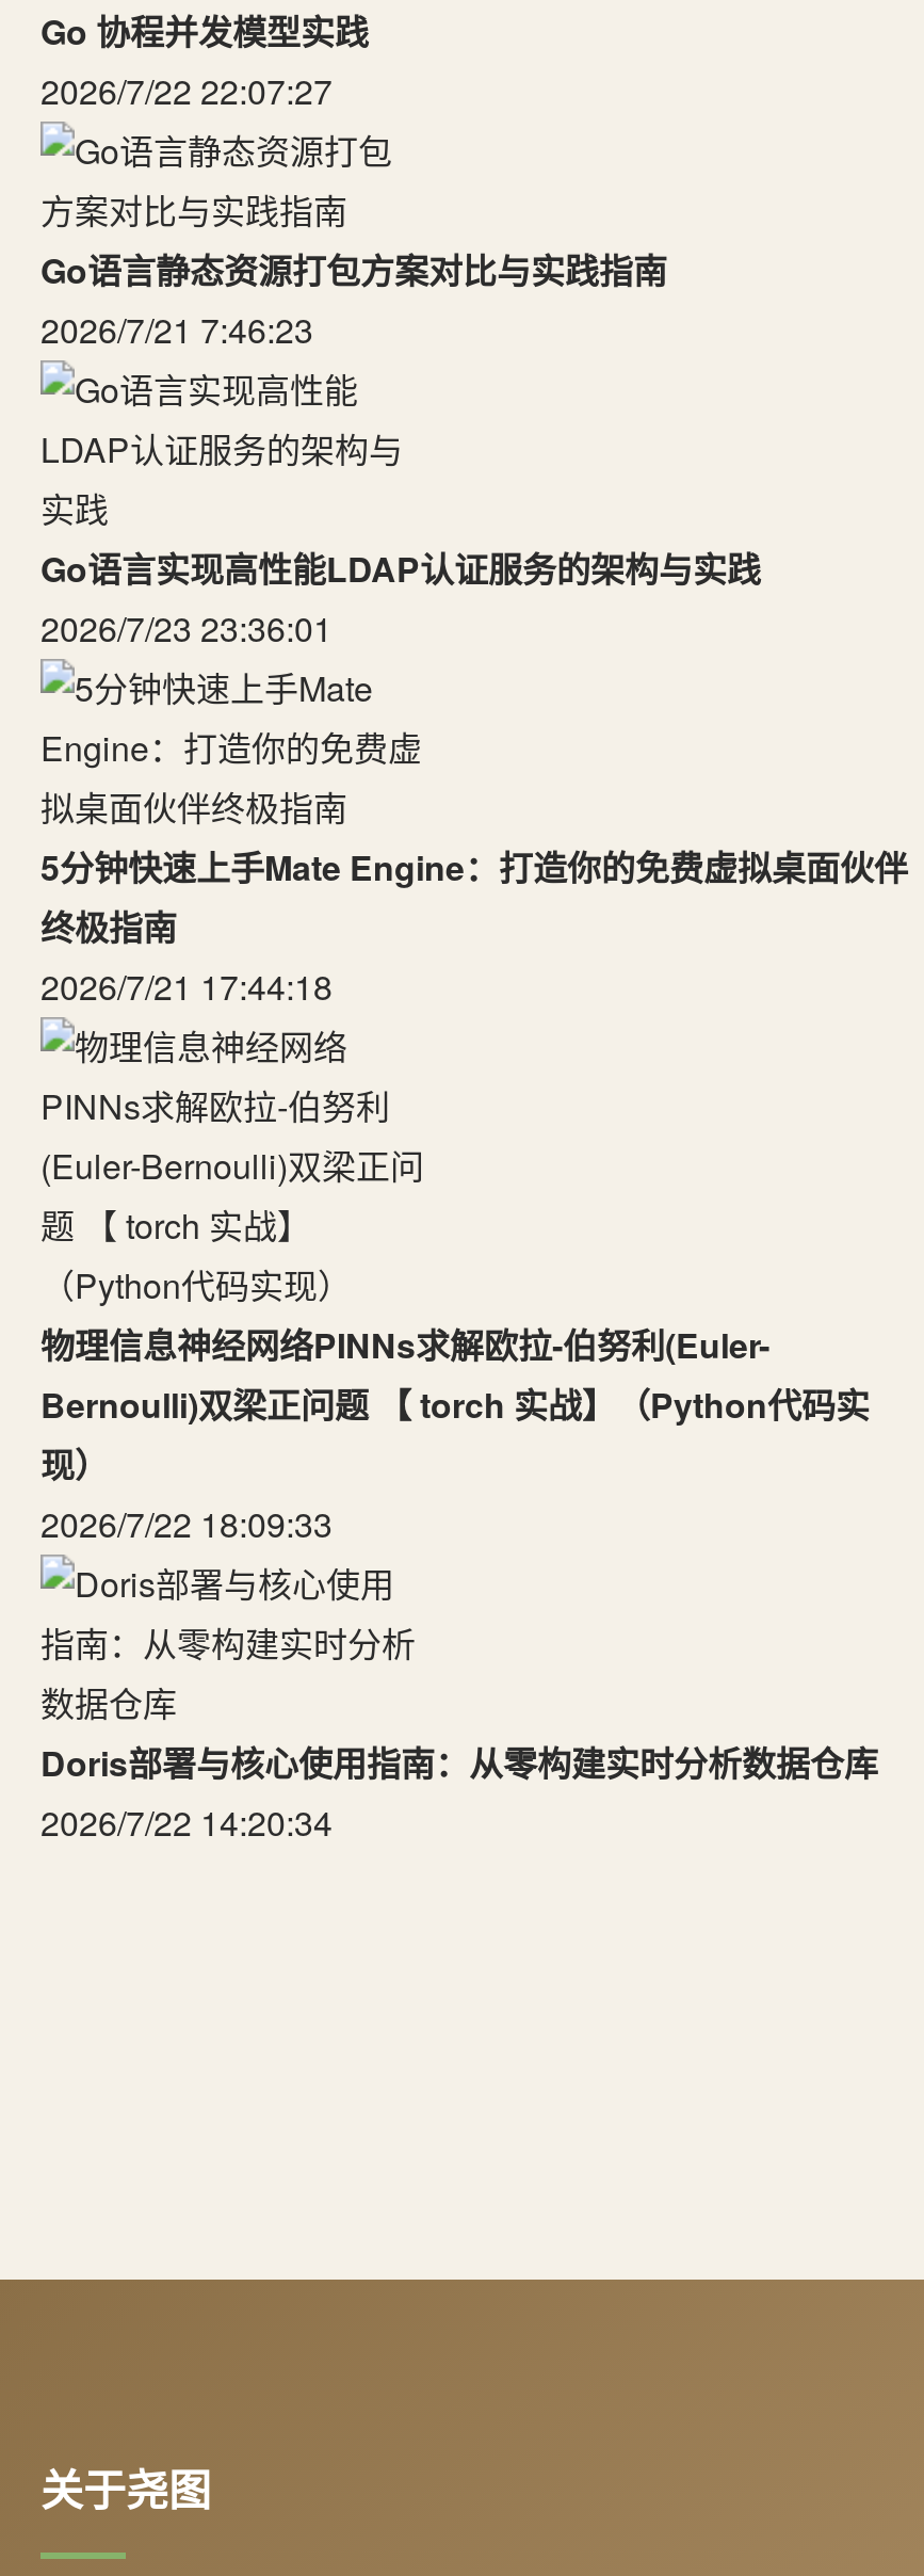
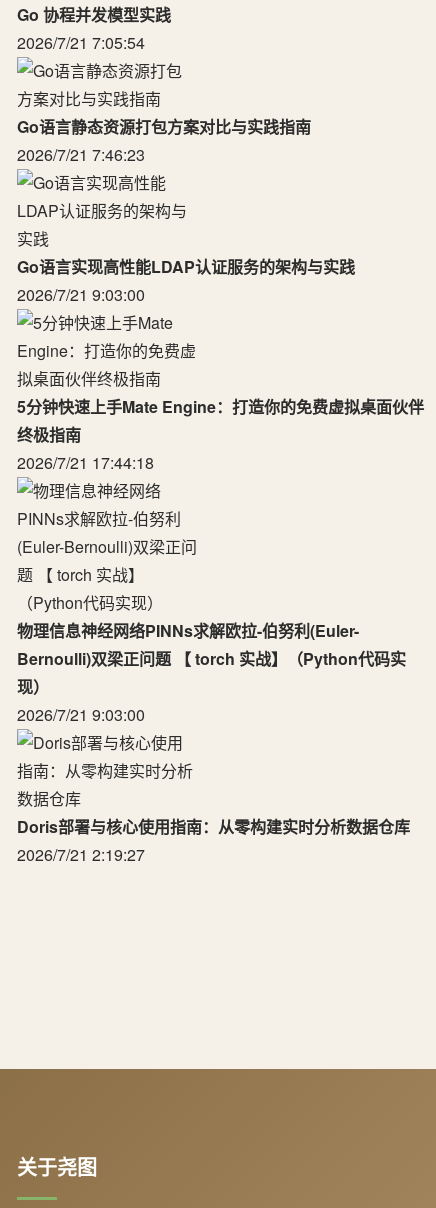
- 2026/7/22 22:07:27
+ 2026/7/21 7:05:54

- 2026/7/23 23:36:01
+ 2026/7/21 9:03:00

- 2026/7/22 18:09:33
+ 2026/7/21 9:03:00

- 2026/7/22 14:20:34
+ 2026/7/21 2:19:27
